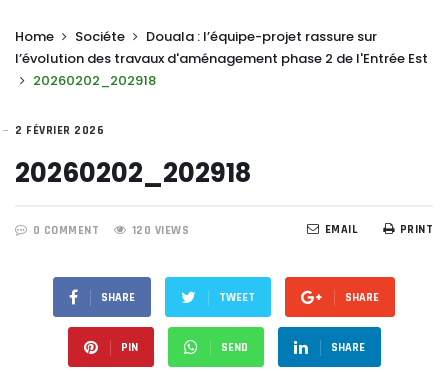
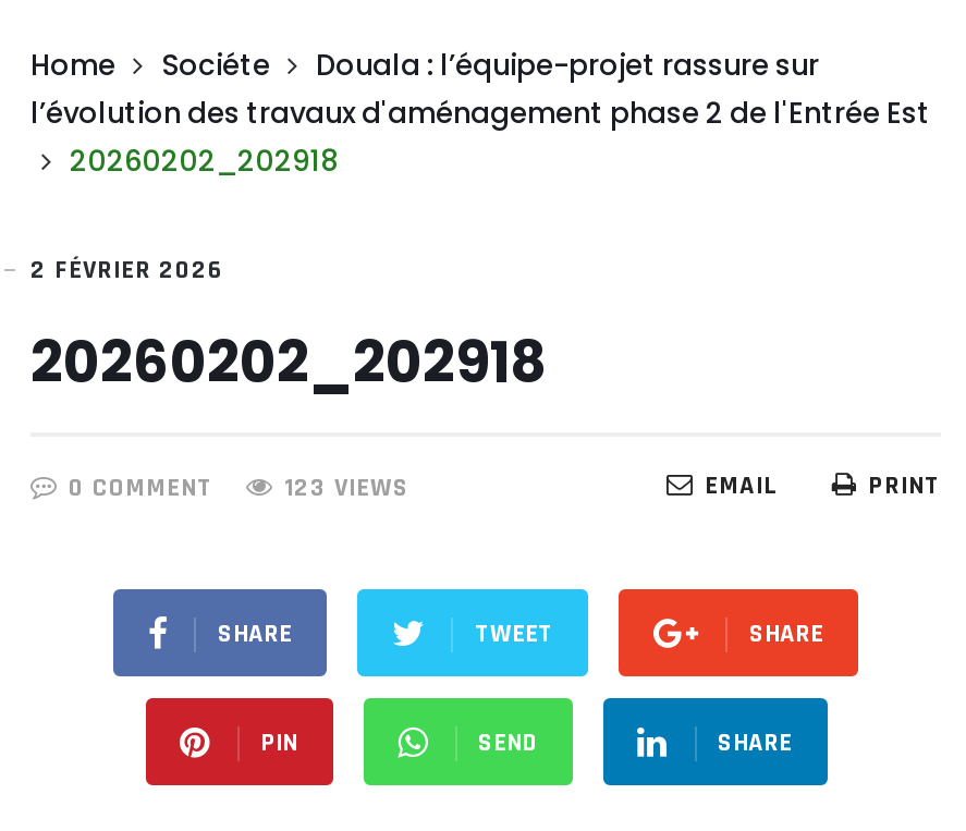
- 120 VIEWS
+ 123 VIEWS
